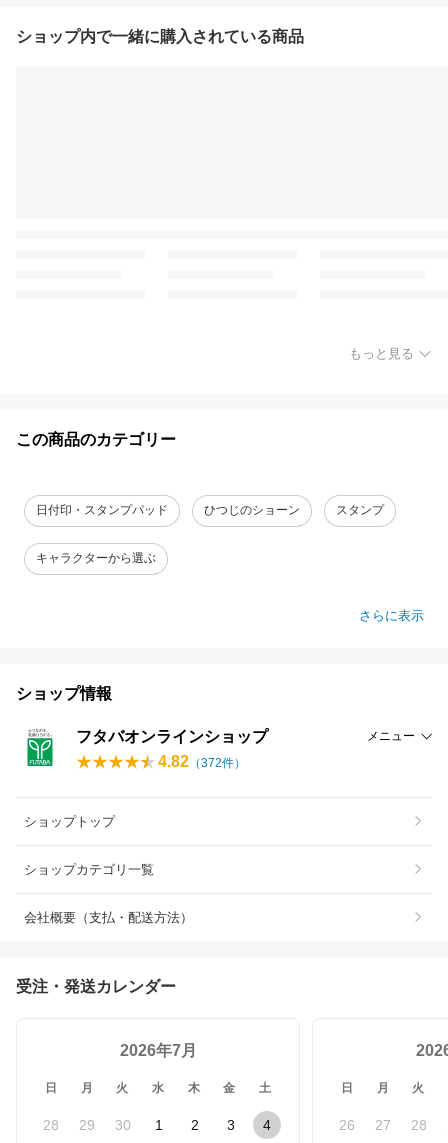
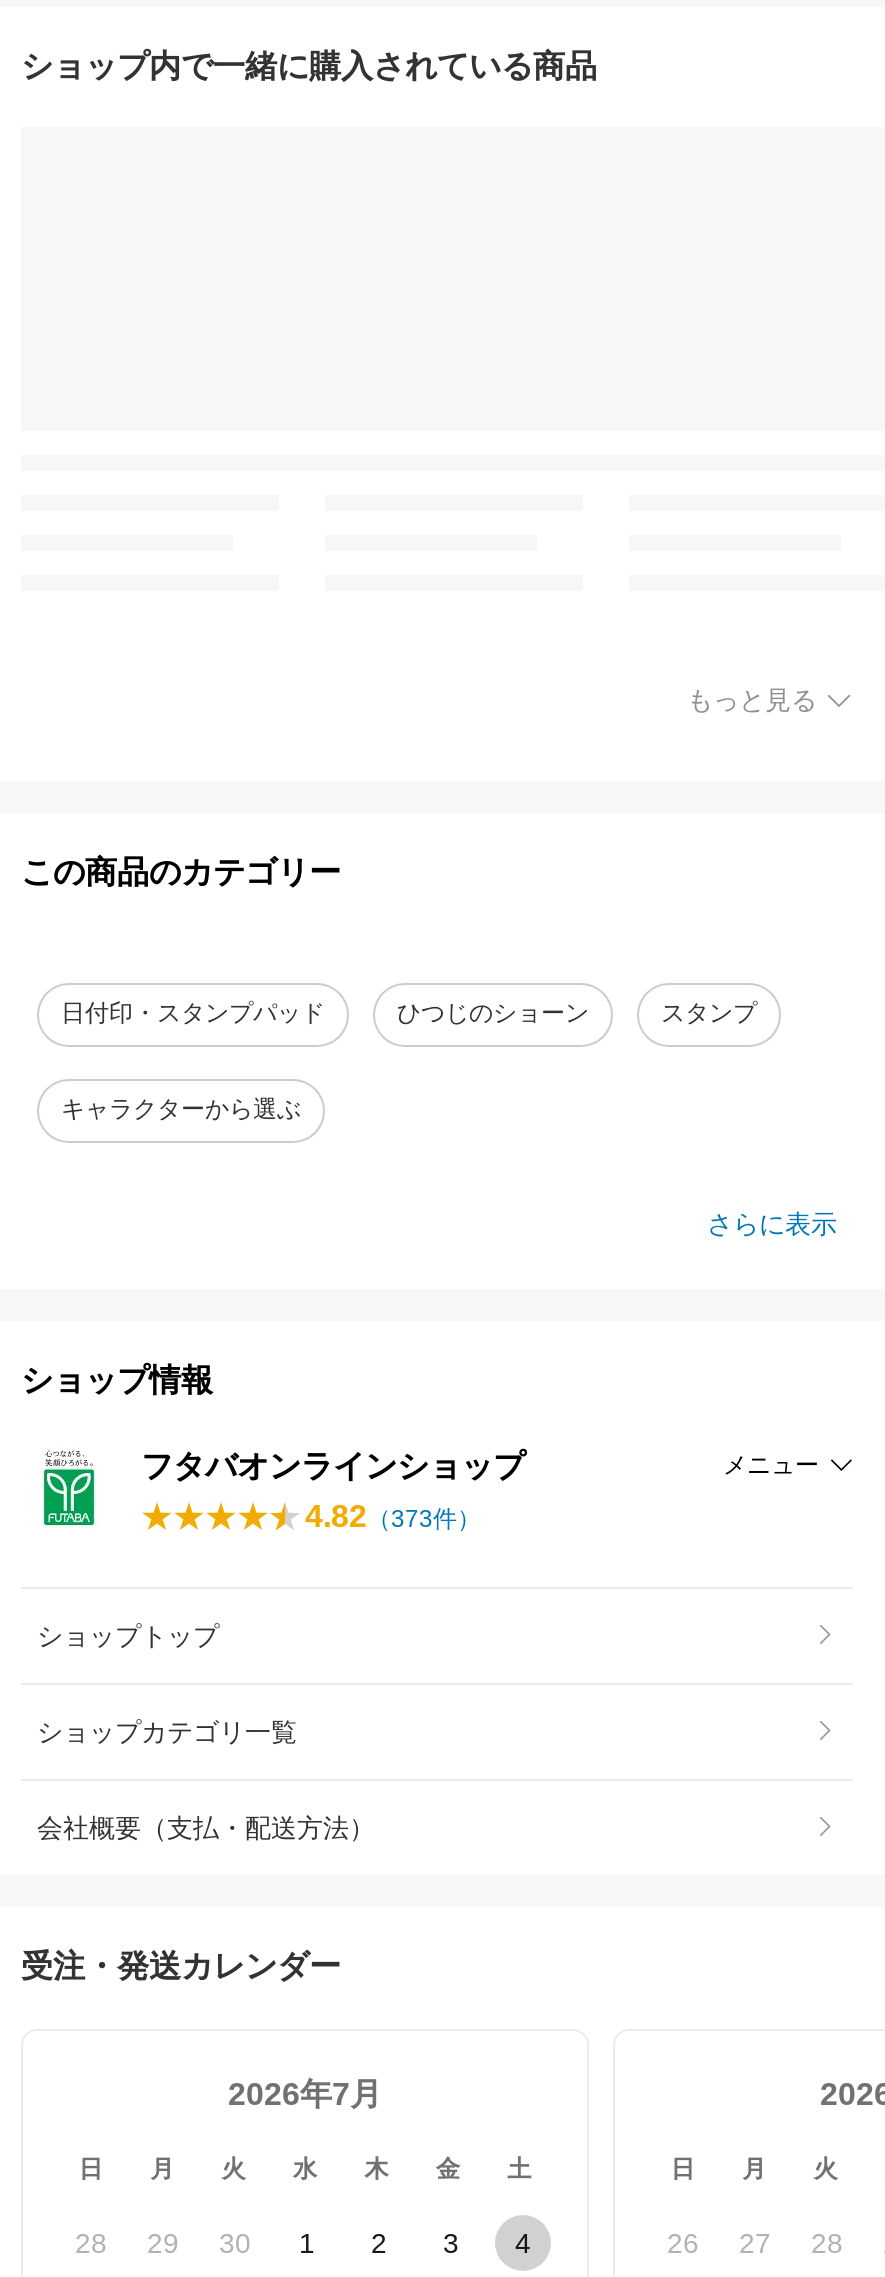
- 4.82（372件）
+ 4.82（373件）
